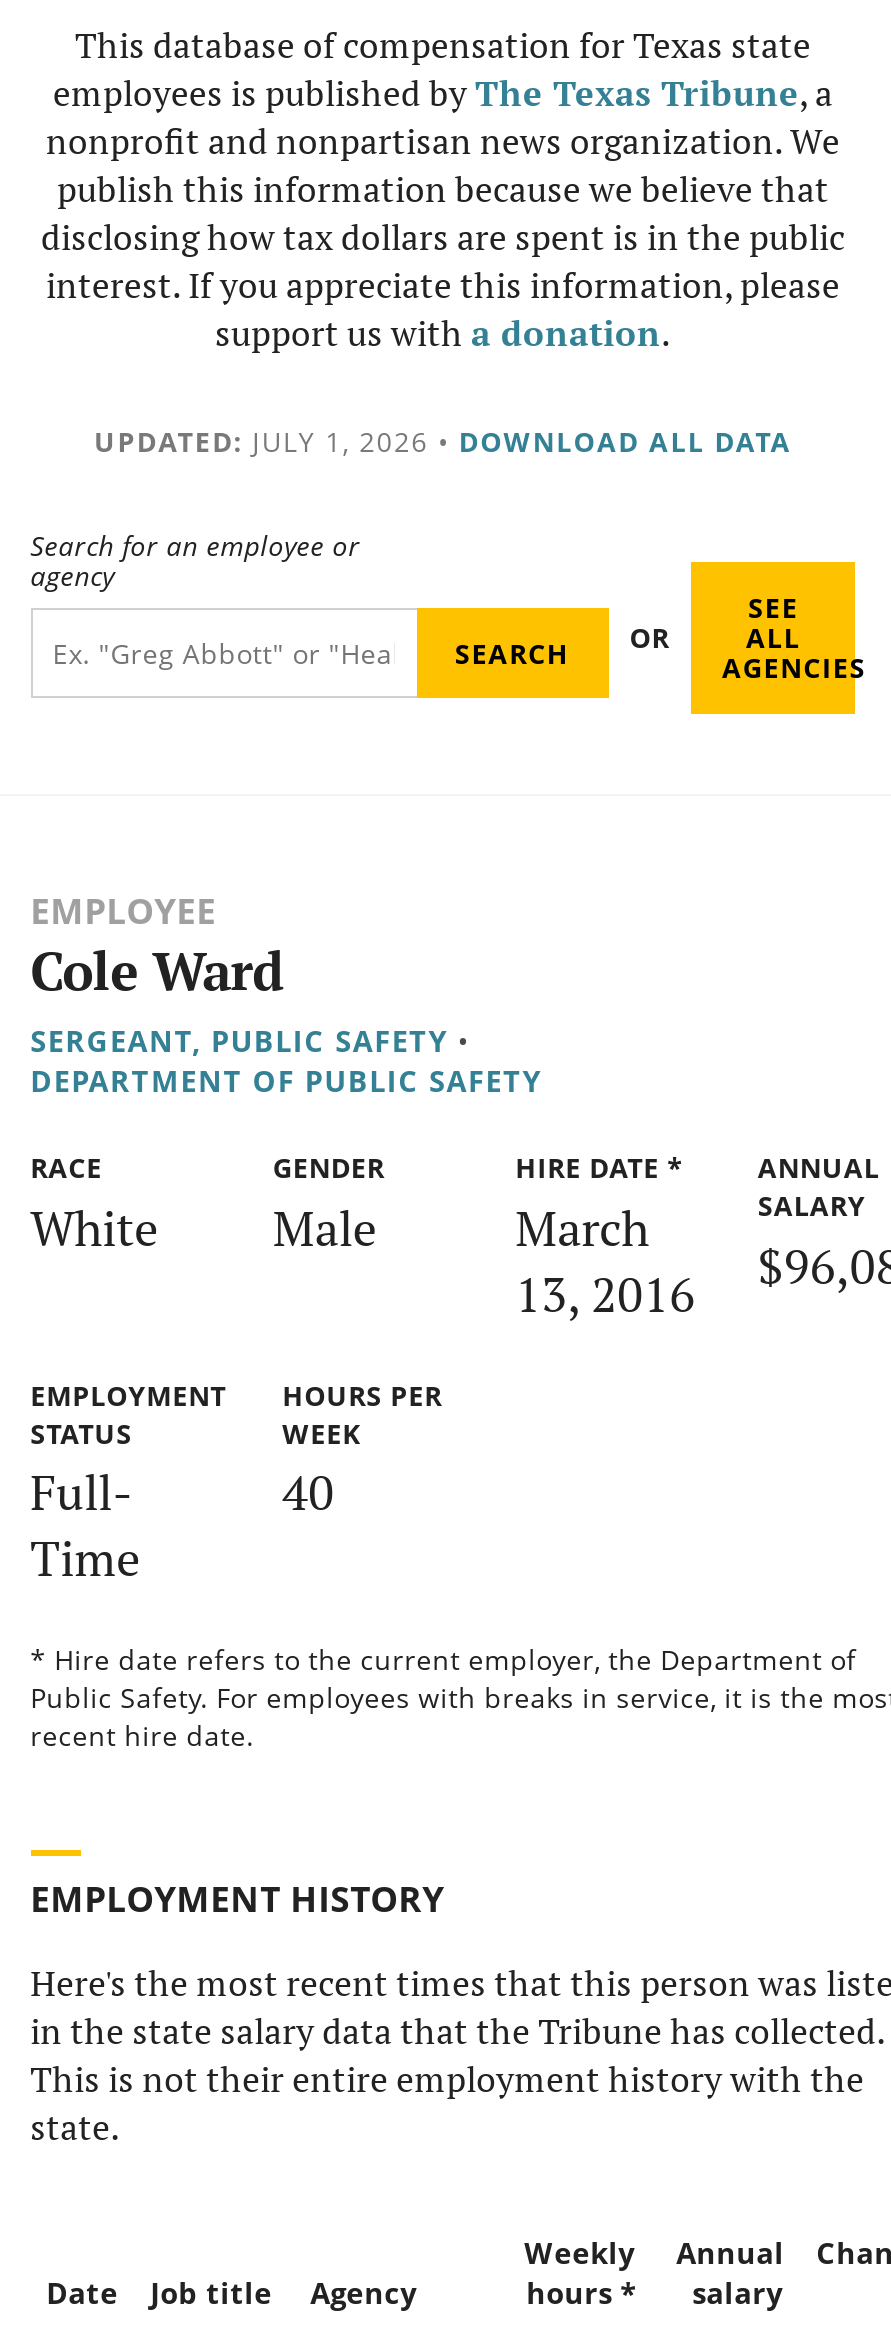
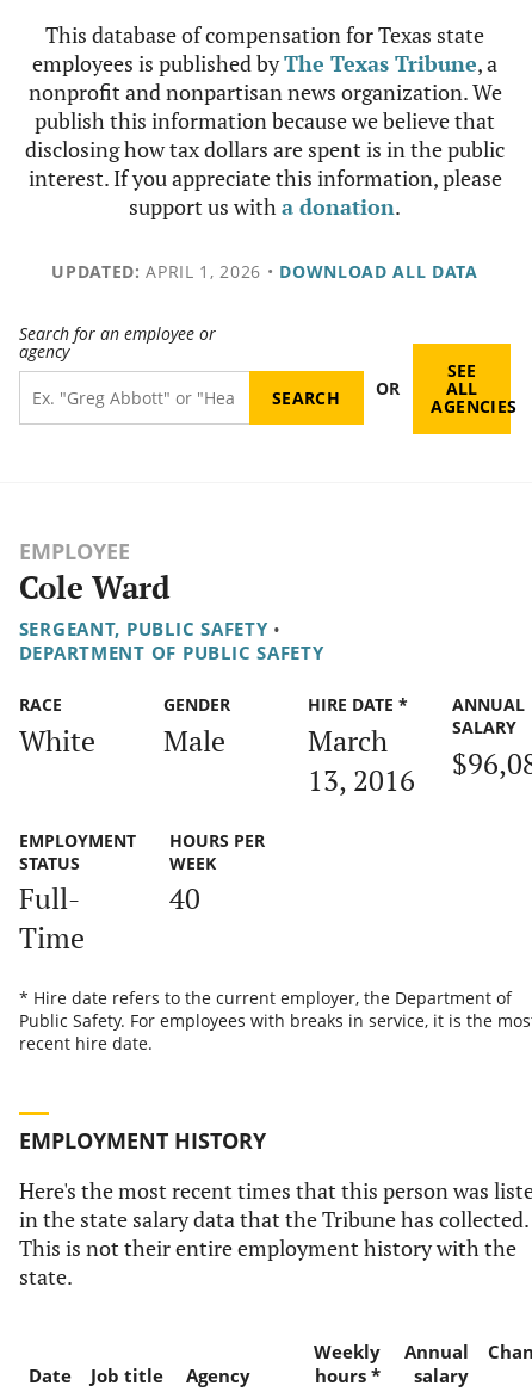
- UPDATED: JULY 1, 2026 • DOWNLOAD ALL DATA
+ UPDATED: APRIL 1, 2026 • DOWNLOAD ALL DATA
